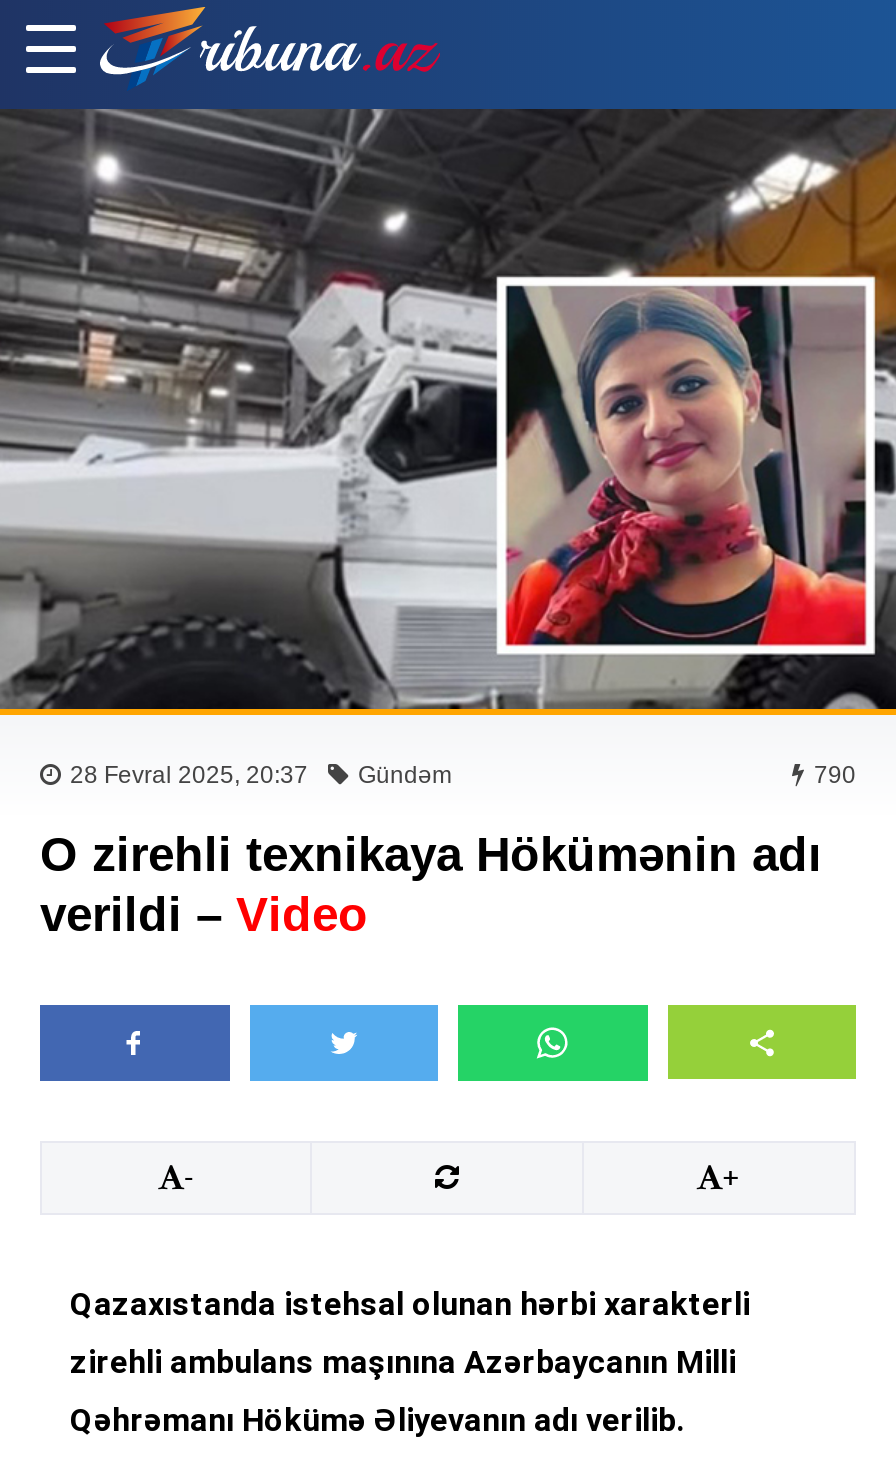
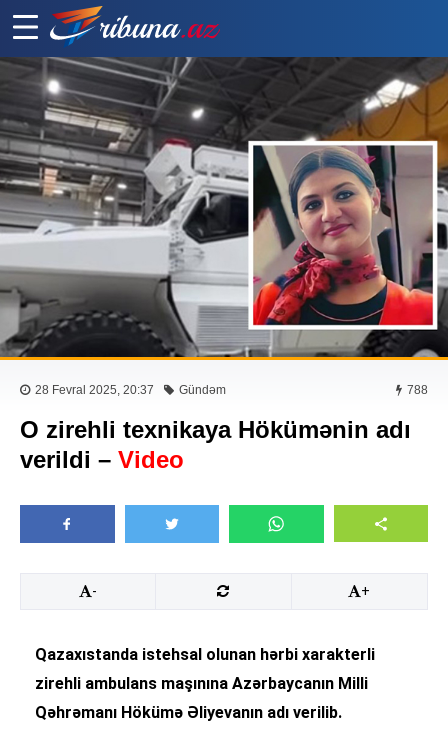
- 790
+ 788
